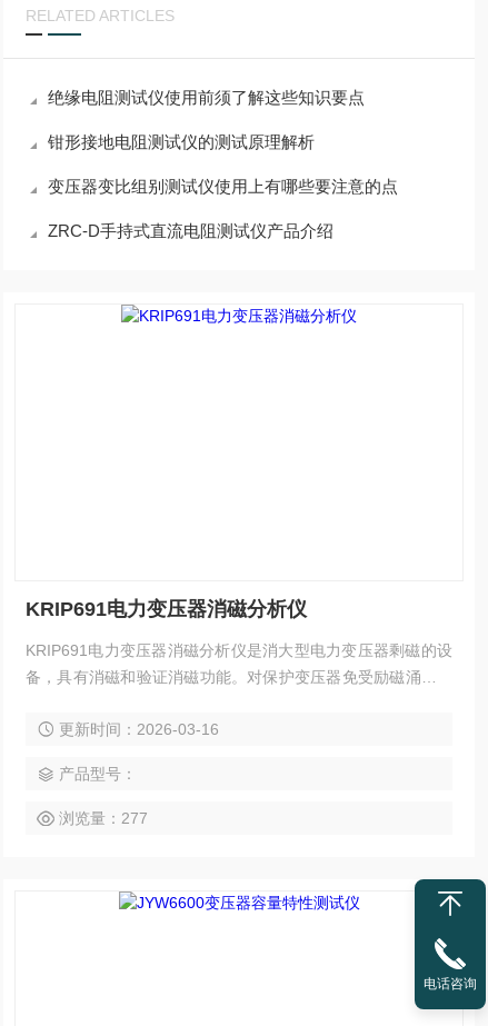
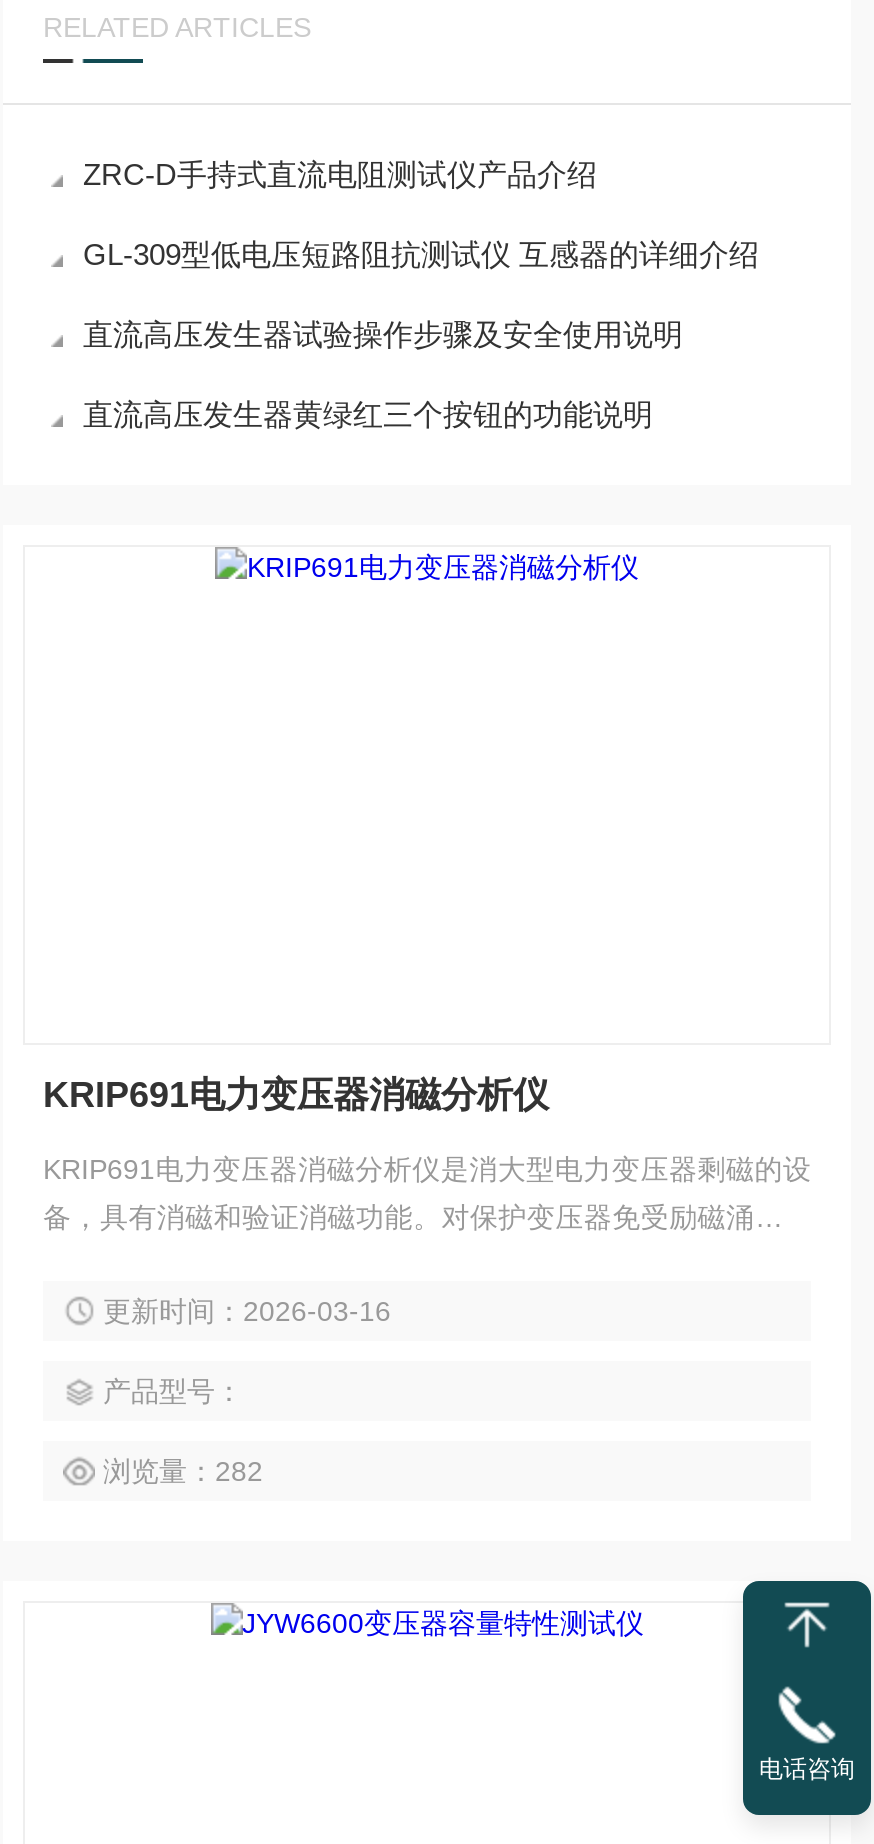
- 绝缘电阻测试仪使用前须了解这些知识要点
- 钳形接地电阻测试仪的测试原理解析
- 变压器变比组别测试仪使用上有哪些要注意的点

moved up: ZRC-D手持式直流电阻测试仪产品介绍

+ GL-309型低电压短路阻抗测试仪 互感器的详细介绍
+ 直流高压发生器试验操作步骤及安全使用说明
+ 直流高压发生器黄绿红三个按钮的功能说明

- 浏览量：277
+ 浏览量：282
